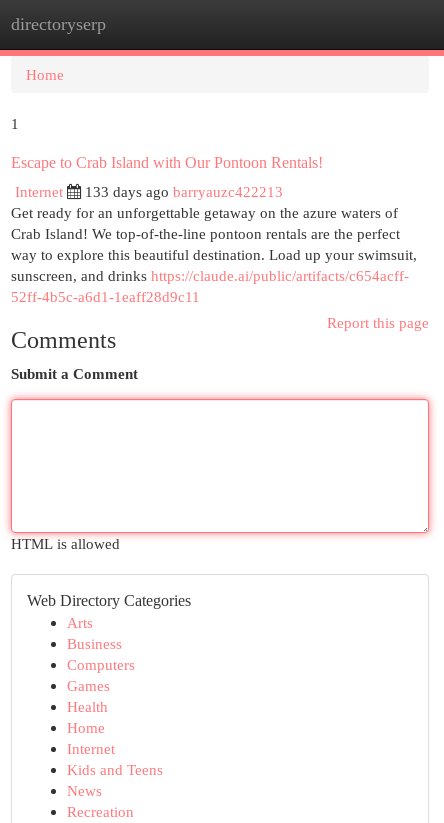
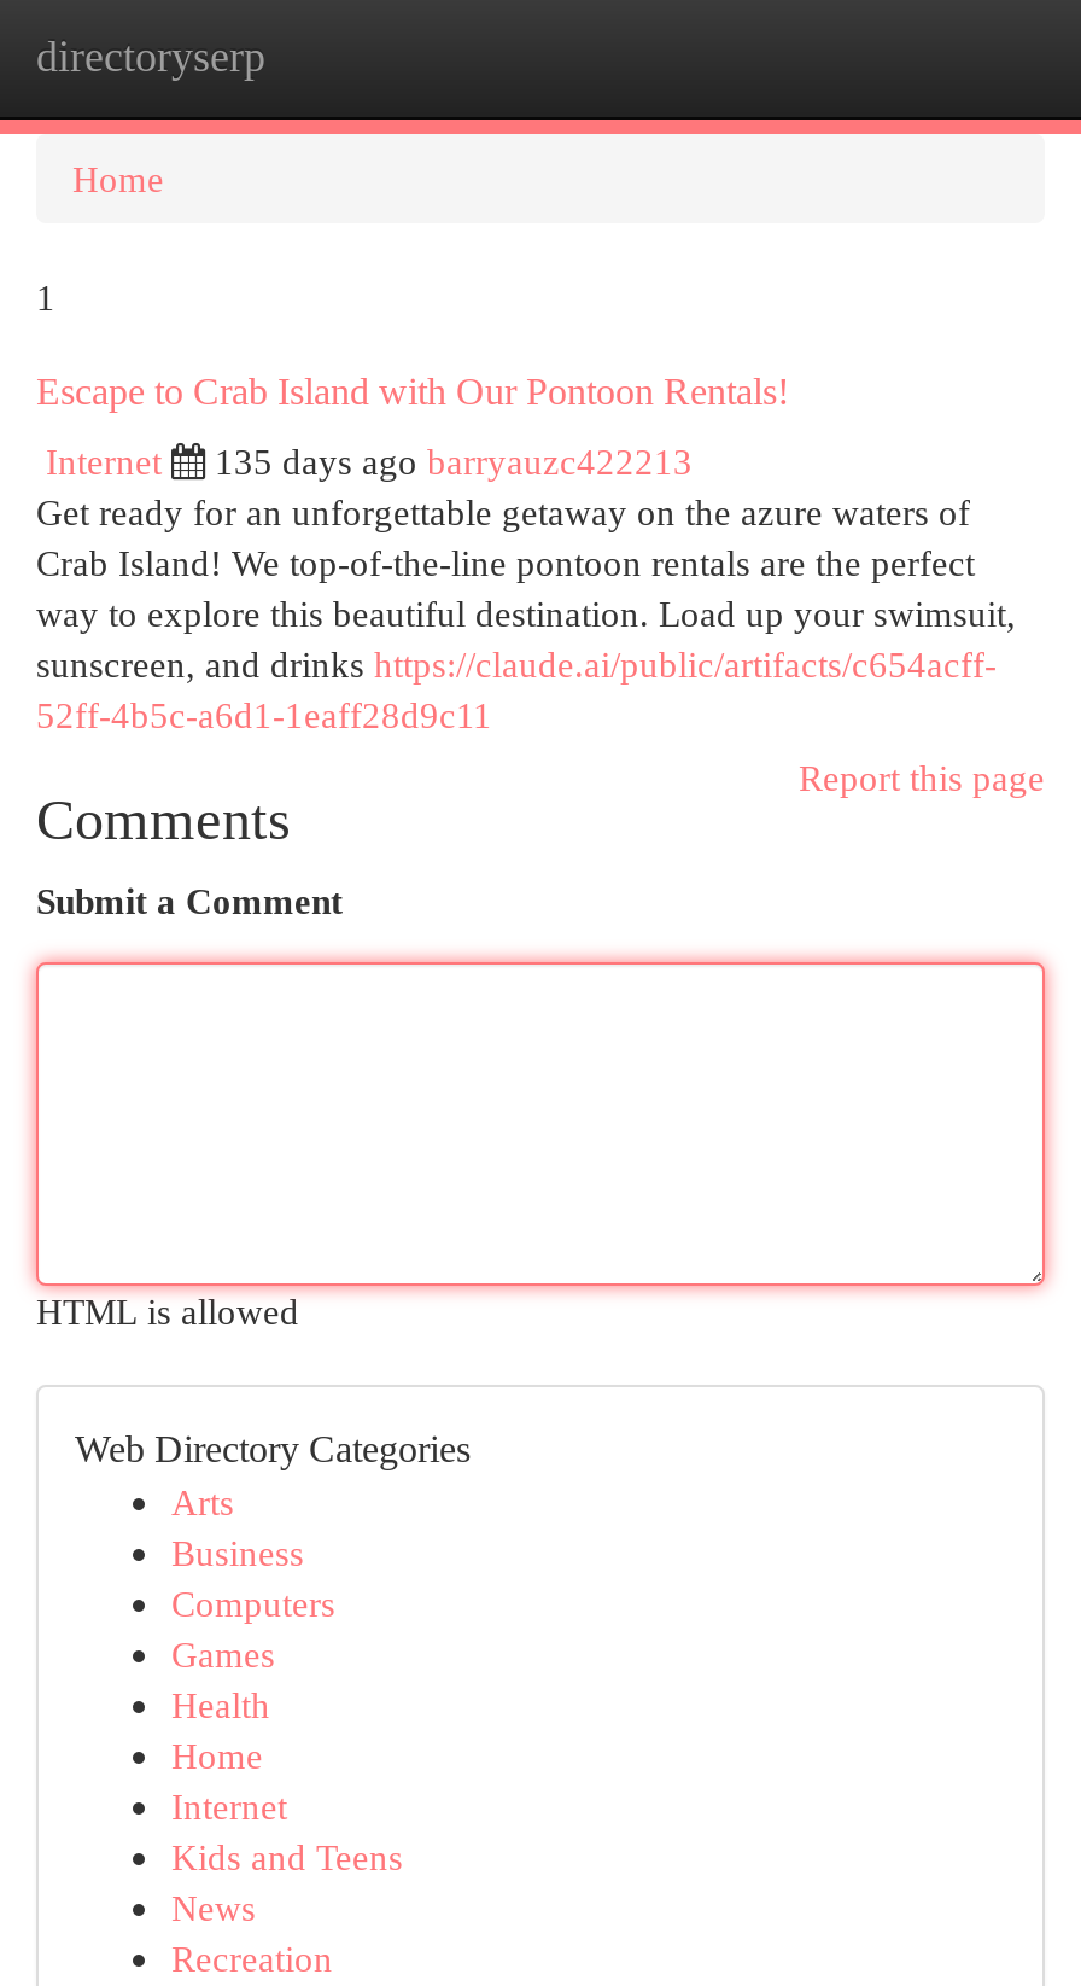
- 133 days ago barryauzc422213
+ 135 days ago barryauzc422213
